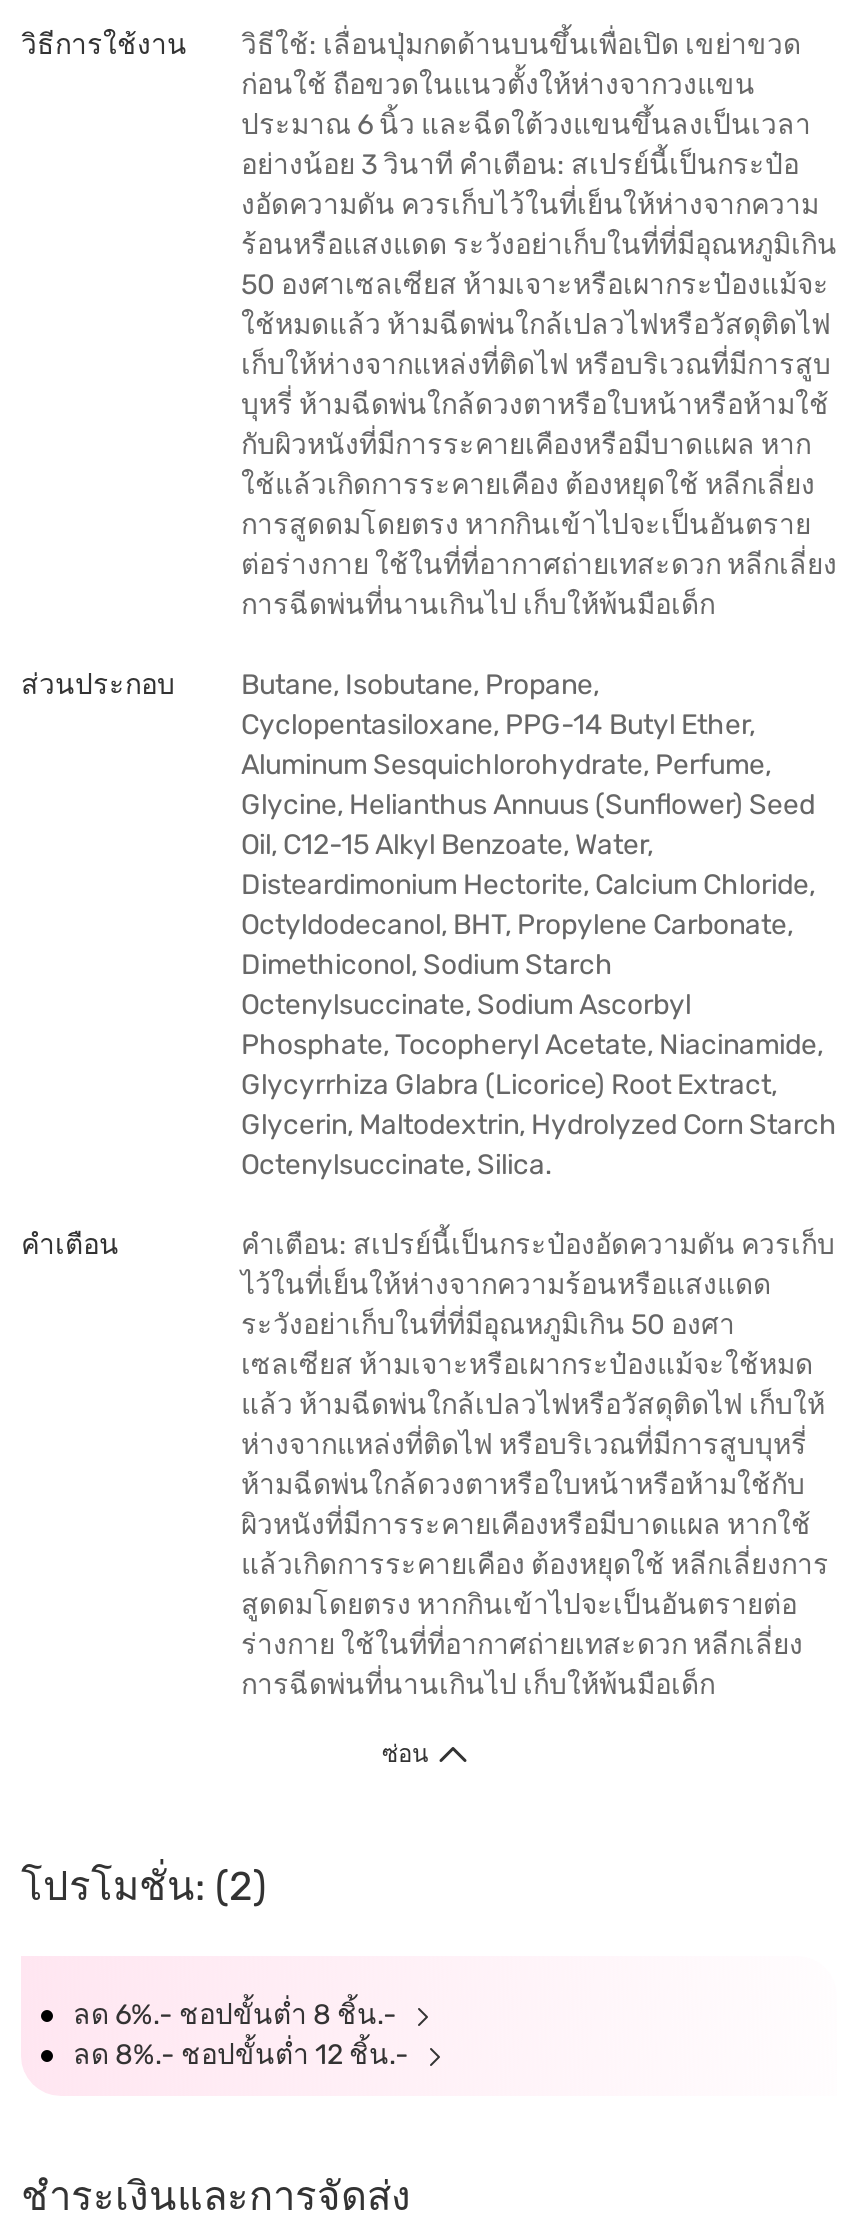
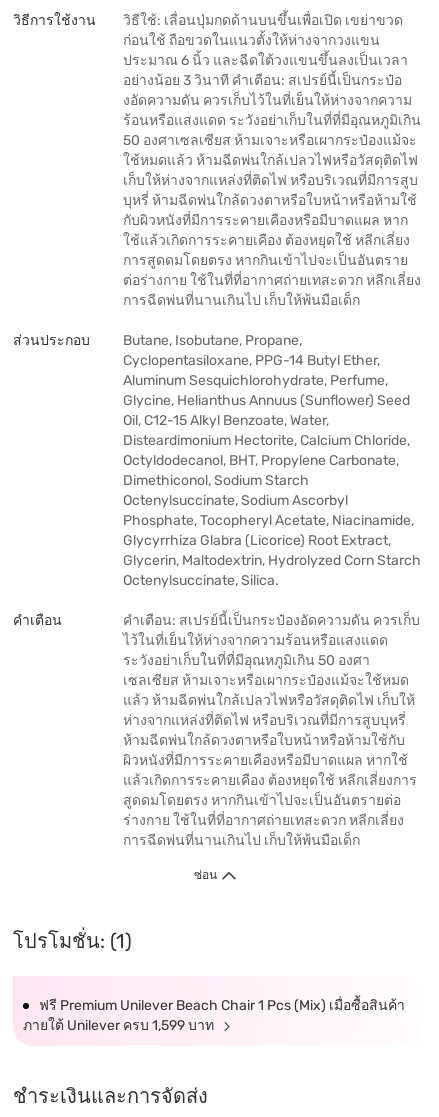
- โปรโมชั่น: (2)
+ โปรโมชั่น: (1)

- ลด 6%.- ชอปขั้นต่ำ 8 ชิ้น.-
- ลด 8%.- ชอปขั้นต่ำ 12 ชิ้น.-
+ ฟรี Premium Unilever Beach Chair 1 Pcs (Mix) เมื่อซื้อสินค้า
+ ภายใต้ Unilever ครบ 1,599 บาท
